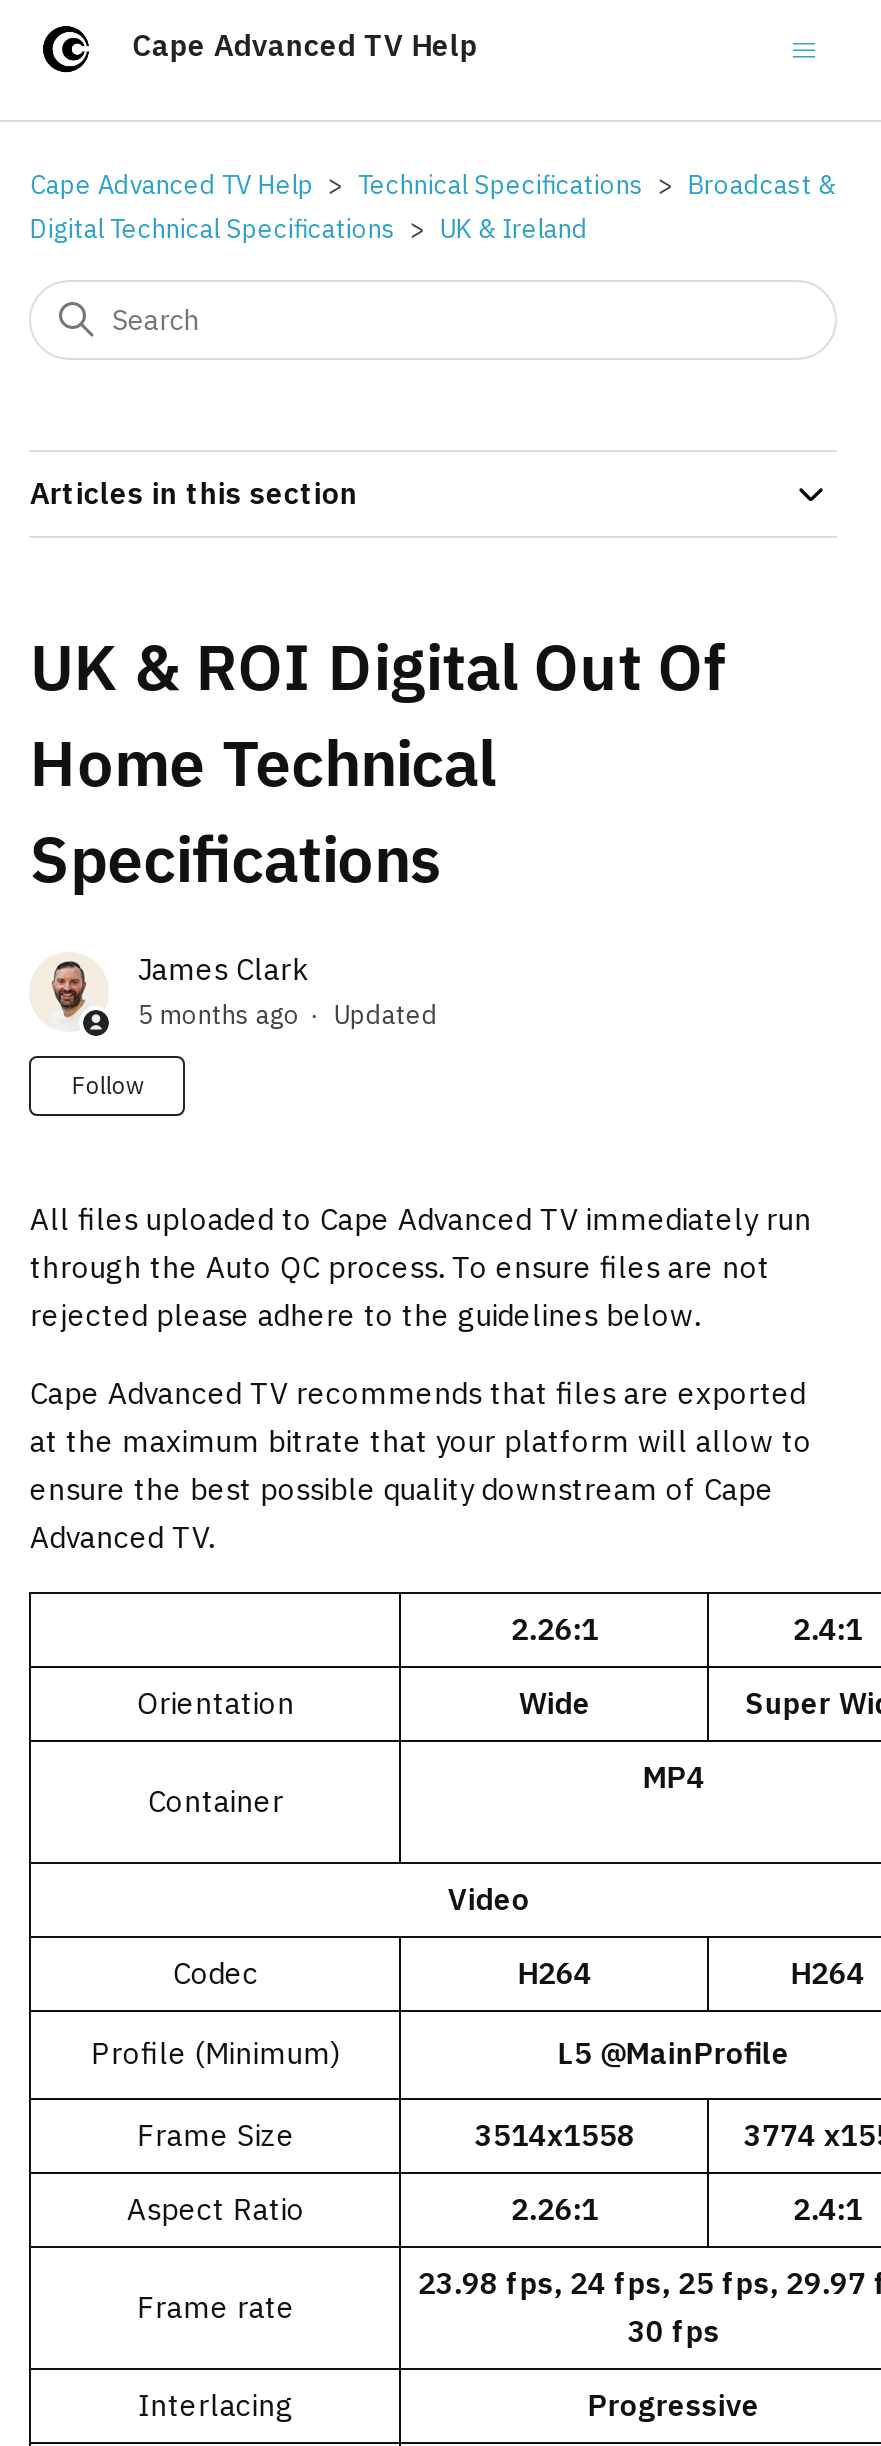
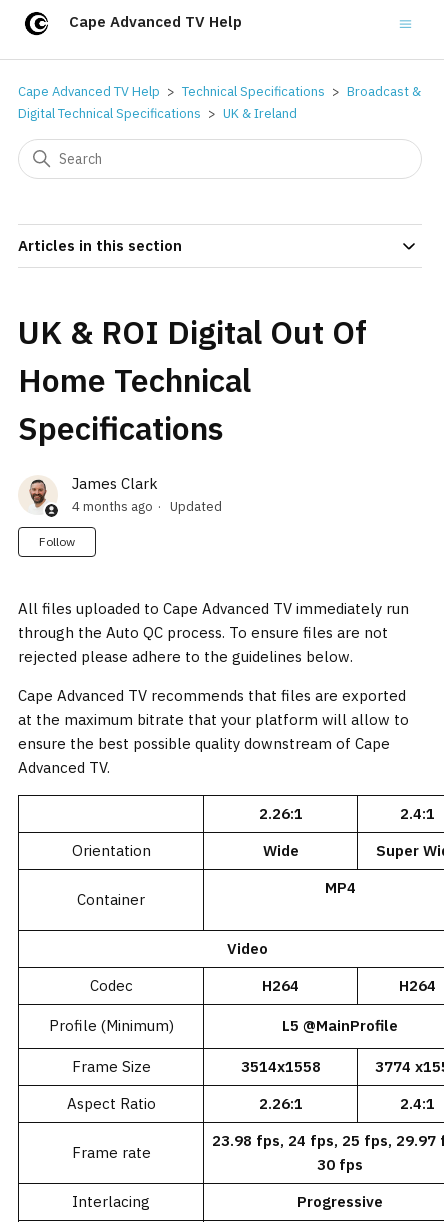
- 5 months ago Updated
+ 4 months ago Updated
